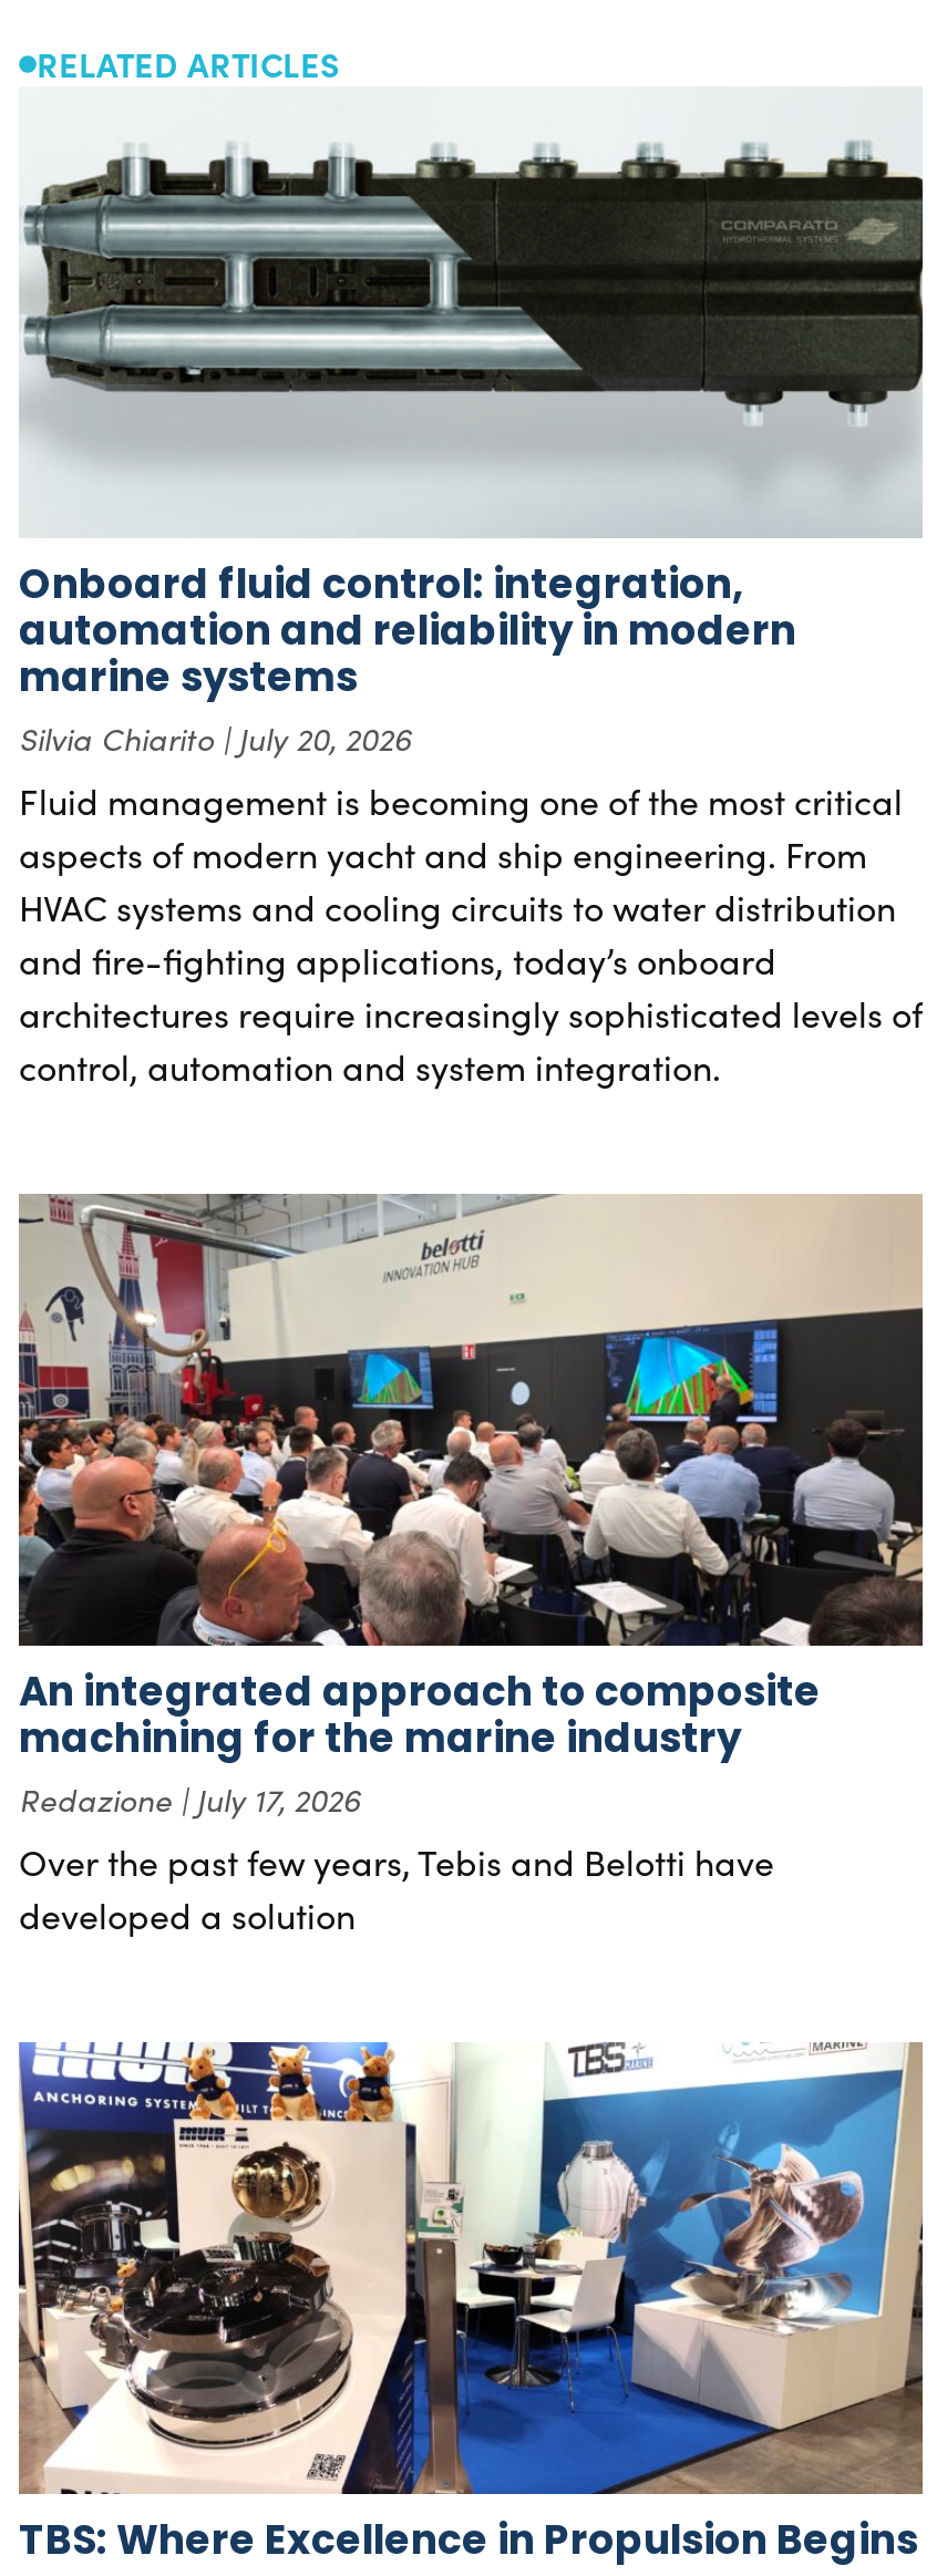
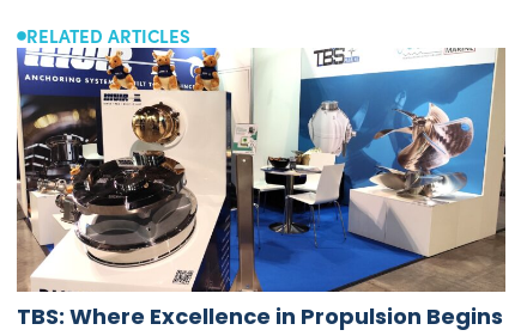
- [image]
- Onboard fluid control: integration,
- automation and reliability in modern
- marine systems
- Silvia Chiarito July 20, 2026
- Fluid management is becoming one of the most critical
- aspects of modern yacht and ship engineering. From
- HVAC systems and cooling circuits to water distribution
- and fire-fighting applications, today’s onboard
- architectures require increasingly sophisticated levels of
- control, automation and system integration.

- [image]
- An integrated approach to composite
- machining for the marine industry
- Redazione July 17, 2026
- Over the past few years, Tebis and Belotti have
- developed a solution
